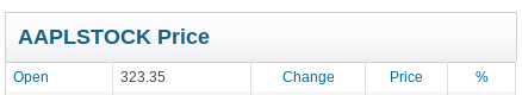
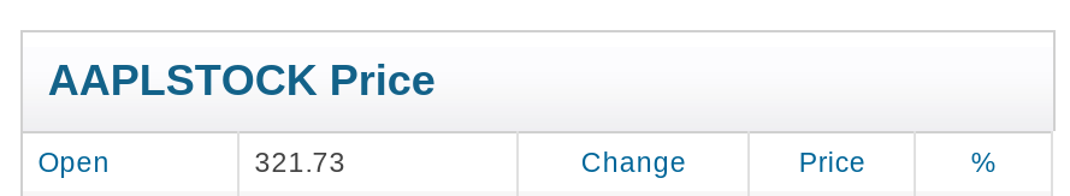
- 323.35
+ 321.73
